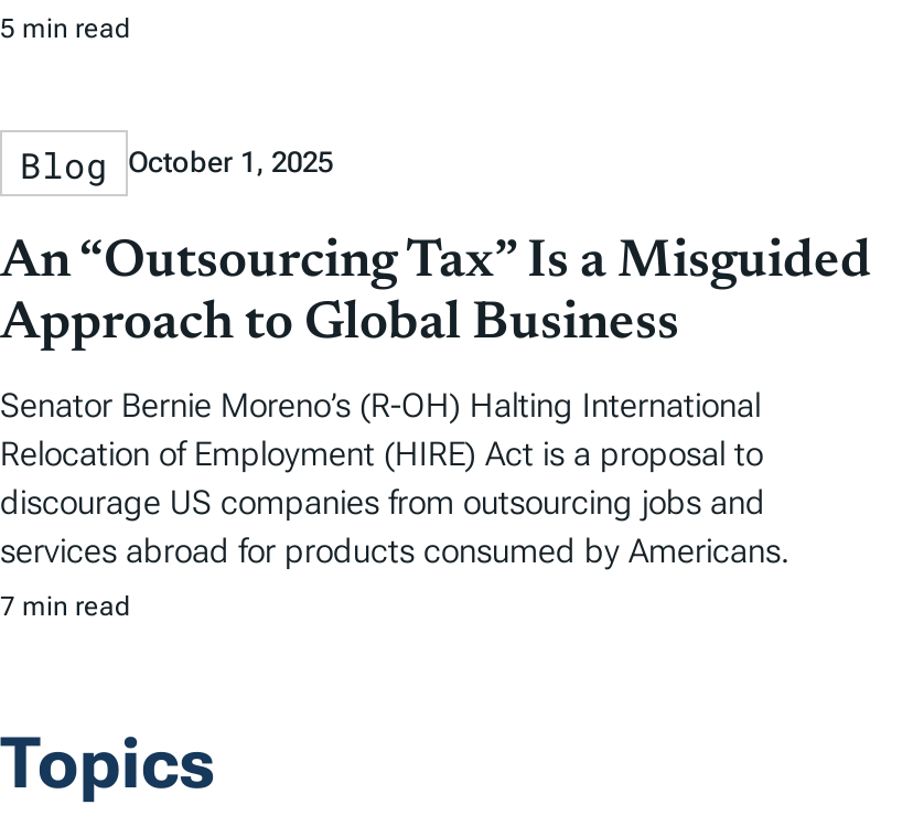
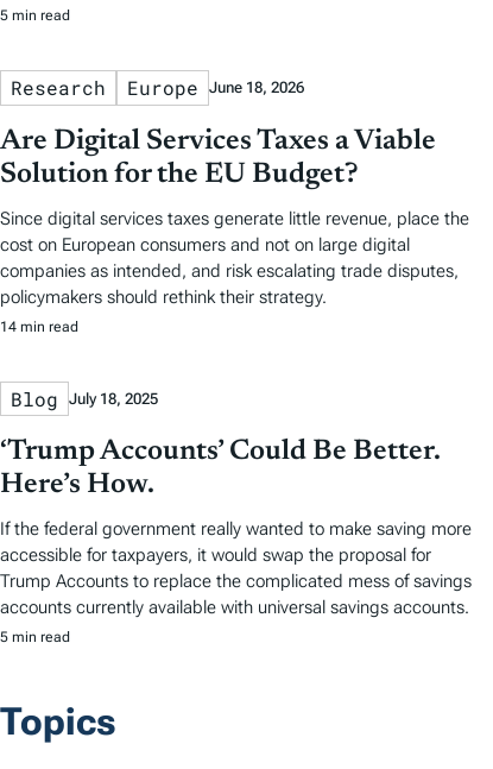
- Blog October 1, 2025
- An “Outsourcing Tax” Is a Misguided
- Approach to Global Business
- Senator Bernie Moreno’s (R-OH) Halting International
- Relocation of Employment (HIRE) Act is a proposal to
- discourage US companies from outsourcing jobs and
- services abroad for products consumed by Americans.
- 7 min read
+ Research
+ Europe June 18, 2026
+ Are Digital Services Taxes a Viable
+ Solution for the EU Budget?
+ Since digital services taxes generate little revenue, place the
+ cost on European consumers and not on large digital
+ companies as intended, and risk escalating trade disputes,
+ policymakers should rethink their strategy.
+ 14 min read
+ Blog July 18, 2025
+ ‘Trump Accounts’ Could Be Better.
+ Here’s How.
+ If the federal government really wanted to make saving more
+ accessible for taxpayers, it would swap the proposal for
+ Trump Accounts to replace the complicated mess of savings
+ accounts currently available with universal savings accounts.
+ 5 min read
